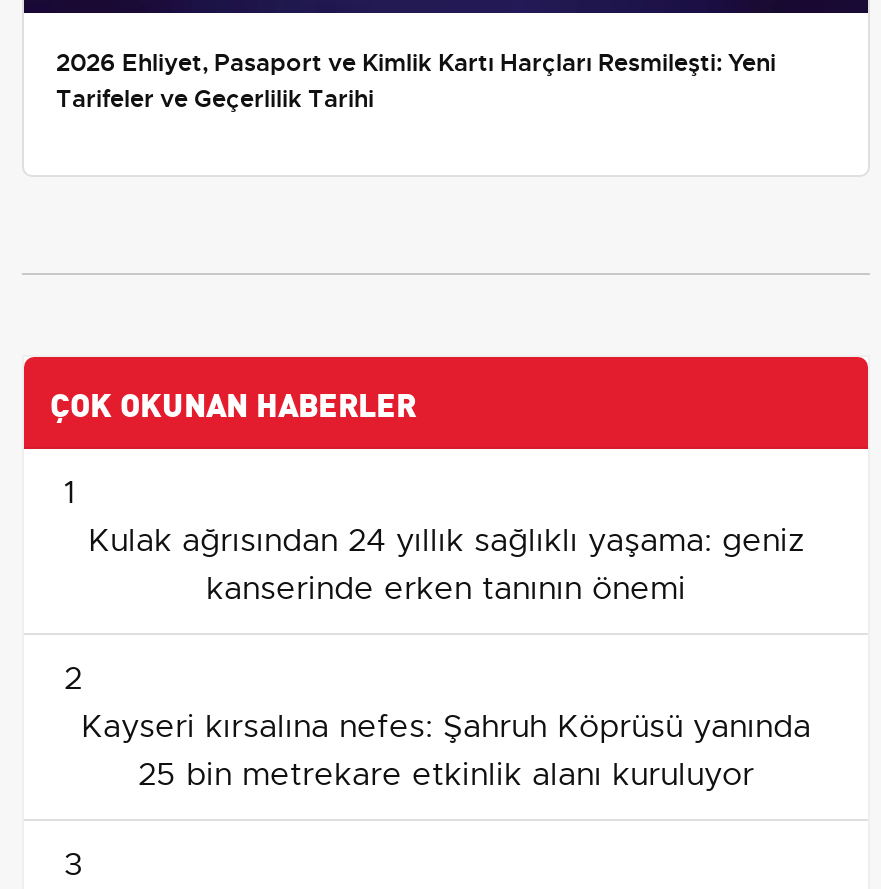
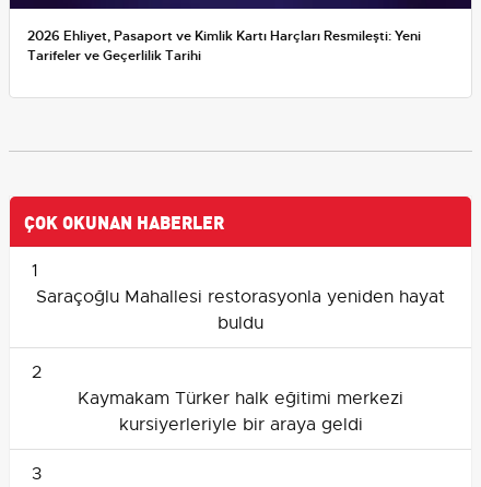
- Kulak ağrısından 24 yıllık sağlıklı yaşama: geniz
- kanserinde erken tanının önemi
+ Saraçoğlu Mahallesi restorasyonla yeniden hayat
+ buldu

- Kayseri kırsalına nefes: Şahruh Köprüsü yanında
- 25 bin metrekare etkinlik alanı kuruluyor
+ Kaymakam Türker halk eğitimi merkezi
+ kursiyerleriyle bir araya geldi
